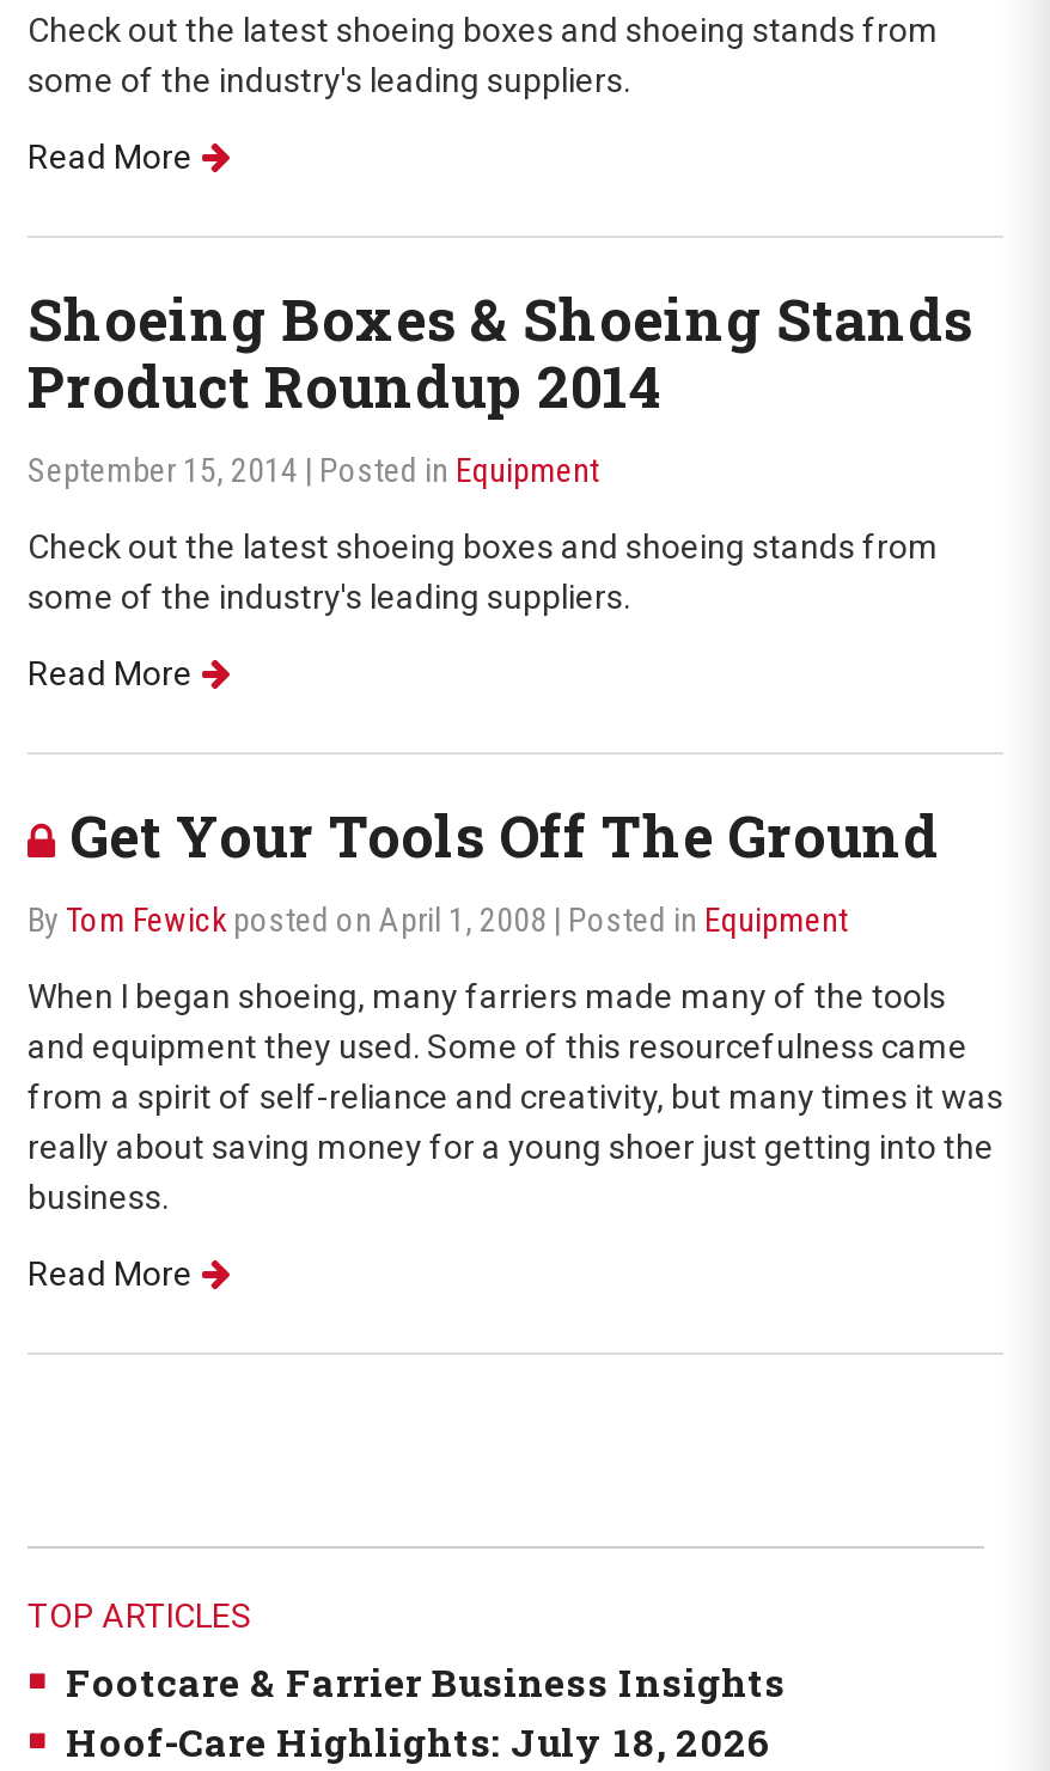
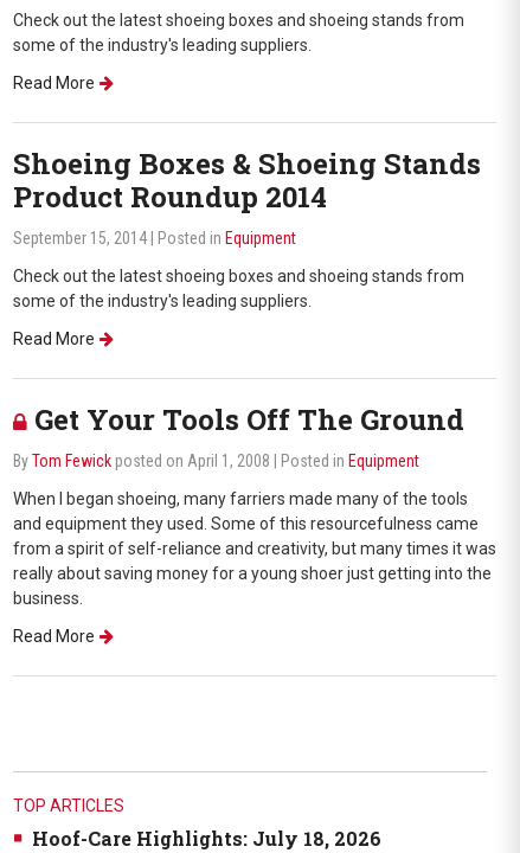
- Footcare & Farrier Business Insights
